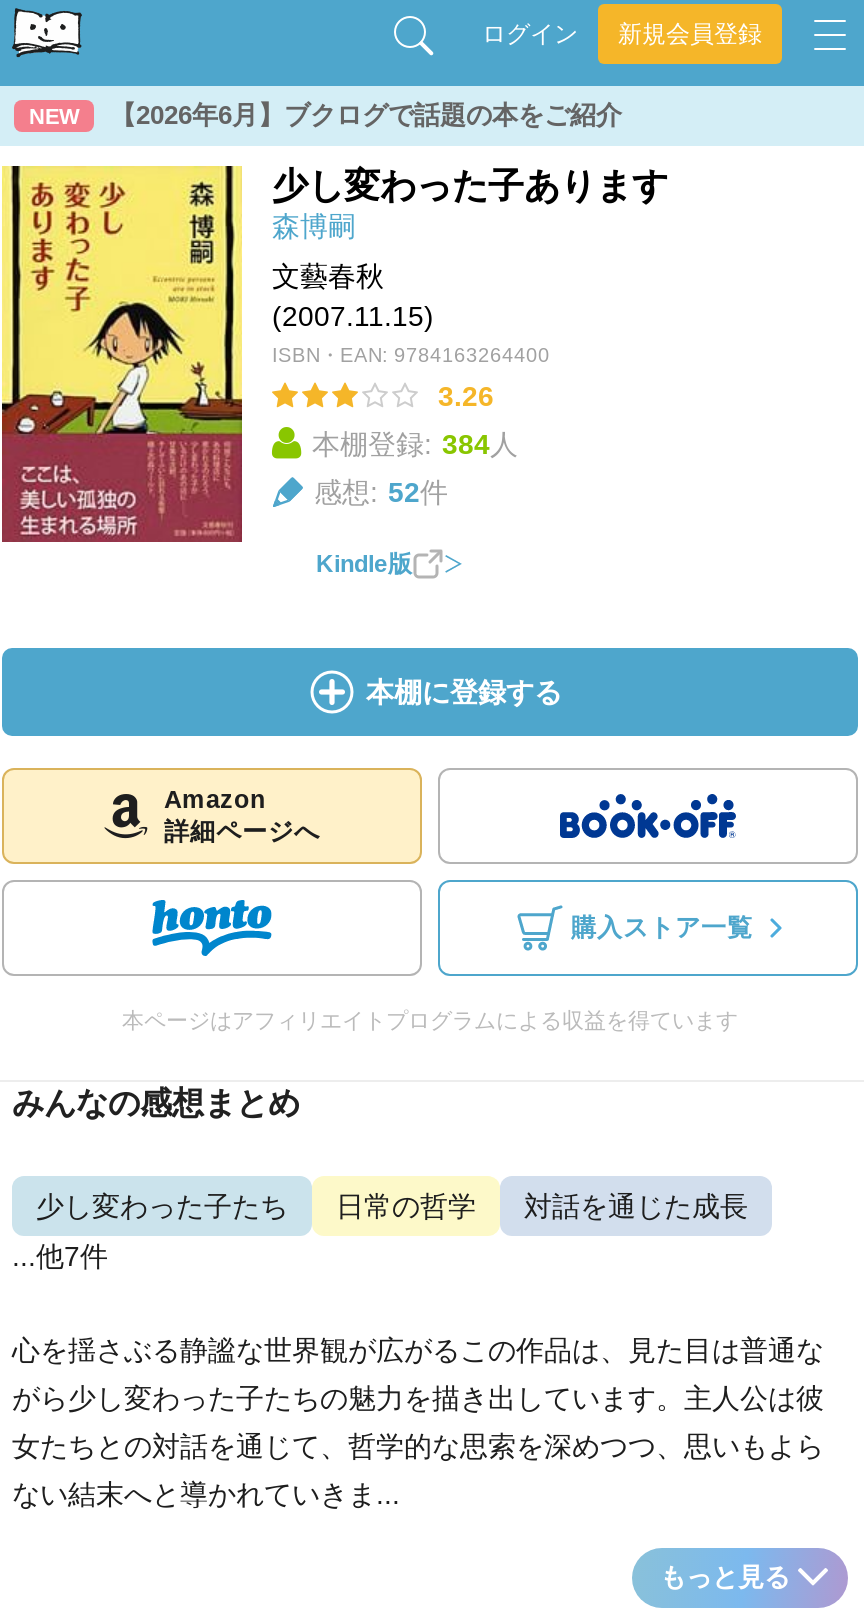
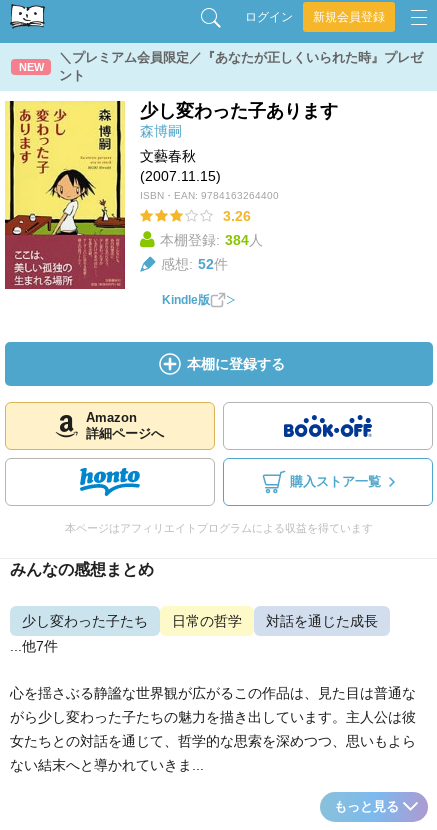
- 【2026年6月】ブクログで話題の本をご紹介
+ ＼プレミアム会員限定／『あなたが正しくいられた時』プレゼ
+ ント
